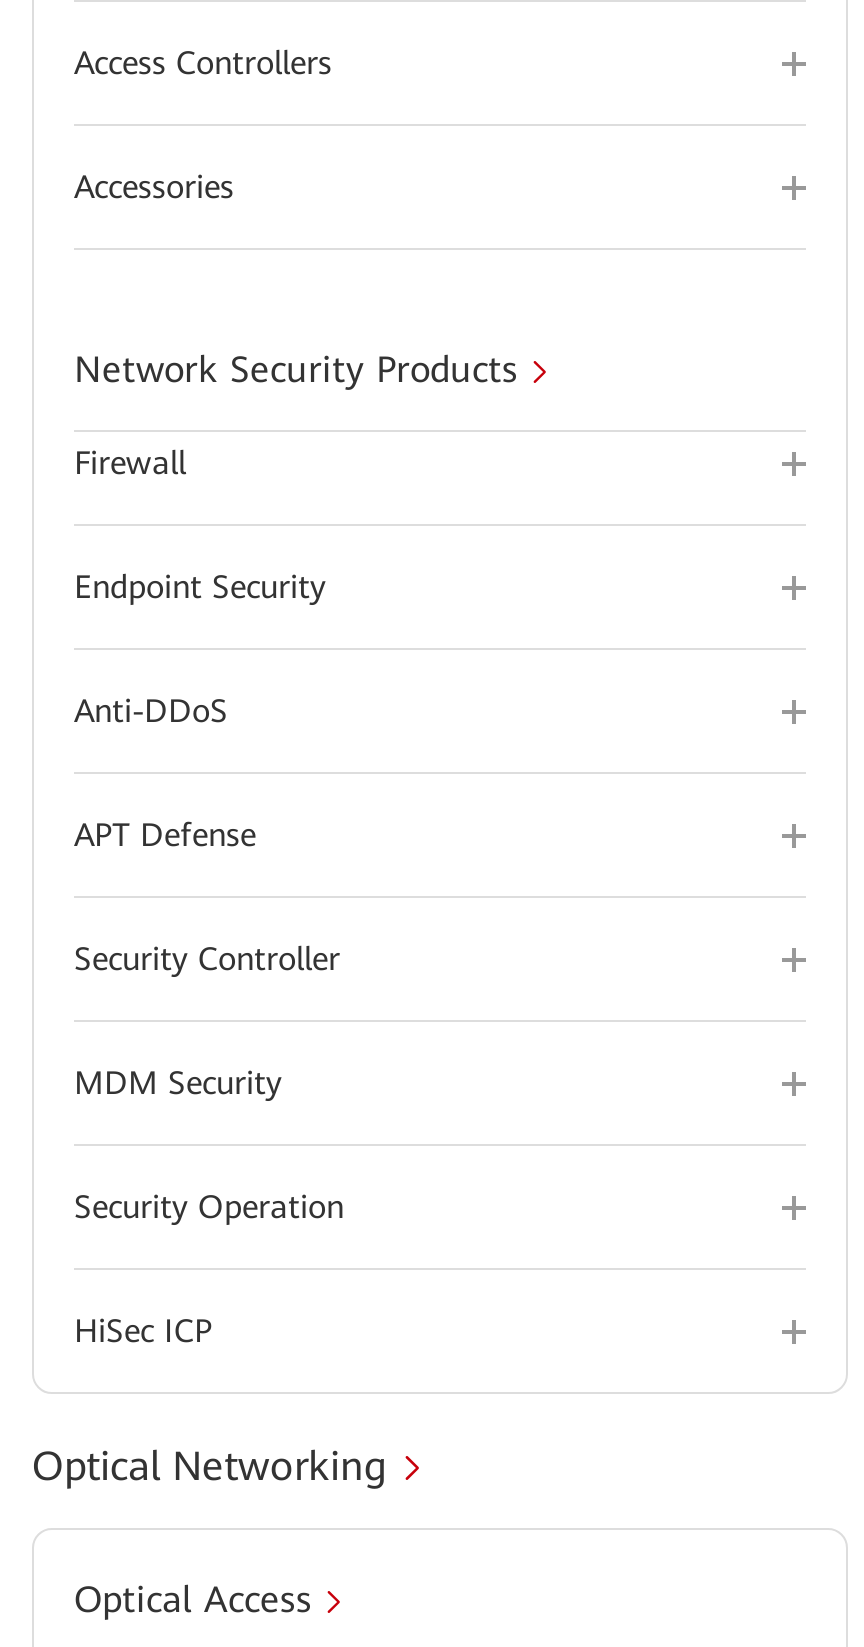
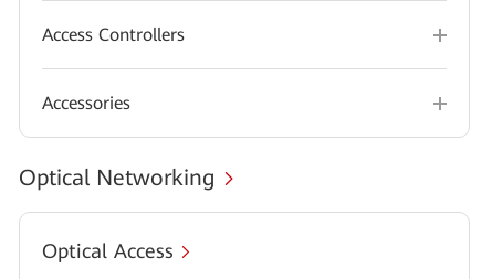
- Network Security Products
- Firewall
- Endpoint Security
- Anti-DDoS
- APT Defense
- Security Controller
- MDM Security
- Security Operation
- HiSec ICP
